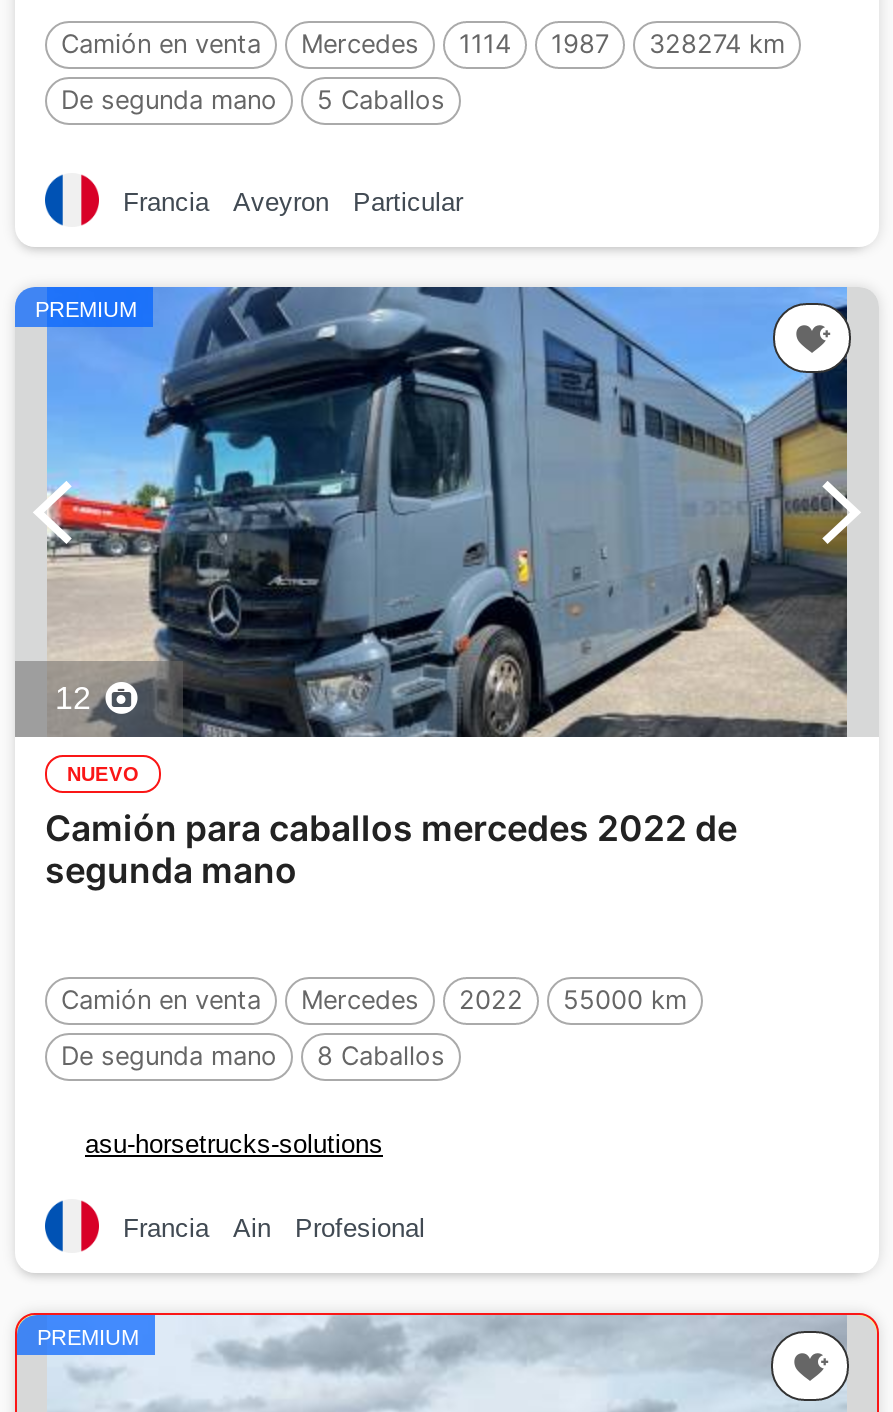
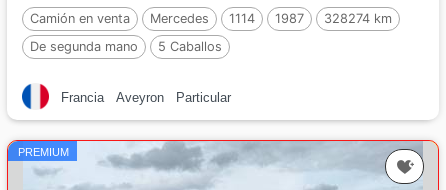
- [image]
- PREMIUM

- 12
- NUEVO
- Camión para caballos mercedes 2022 de
- segunda mano
- Camión en venta
- Mercedes
- 2022
- 55000 km
- De segunda mano
- 8 Caballos
- asu-horsetrucks-solutions
- Francia
- Ain
- Profesional
